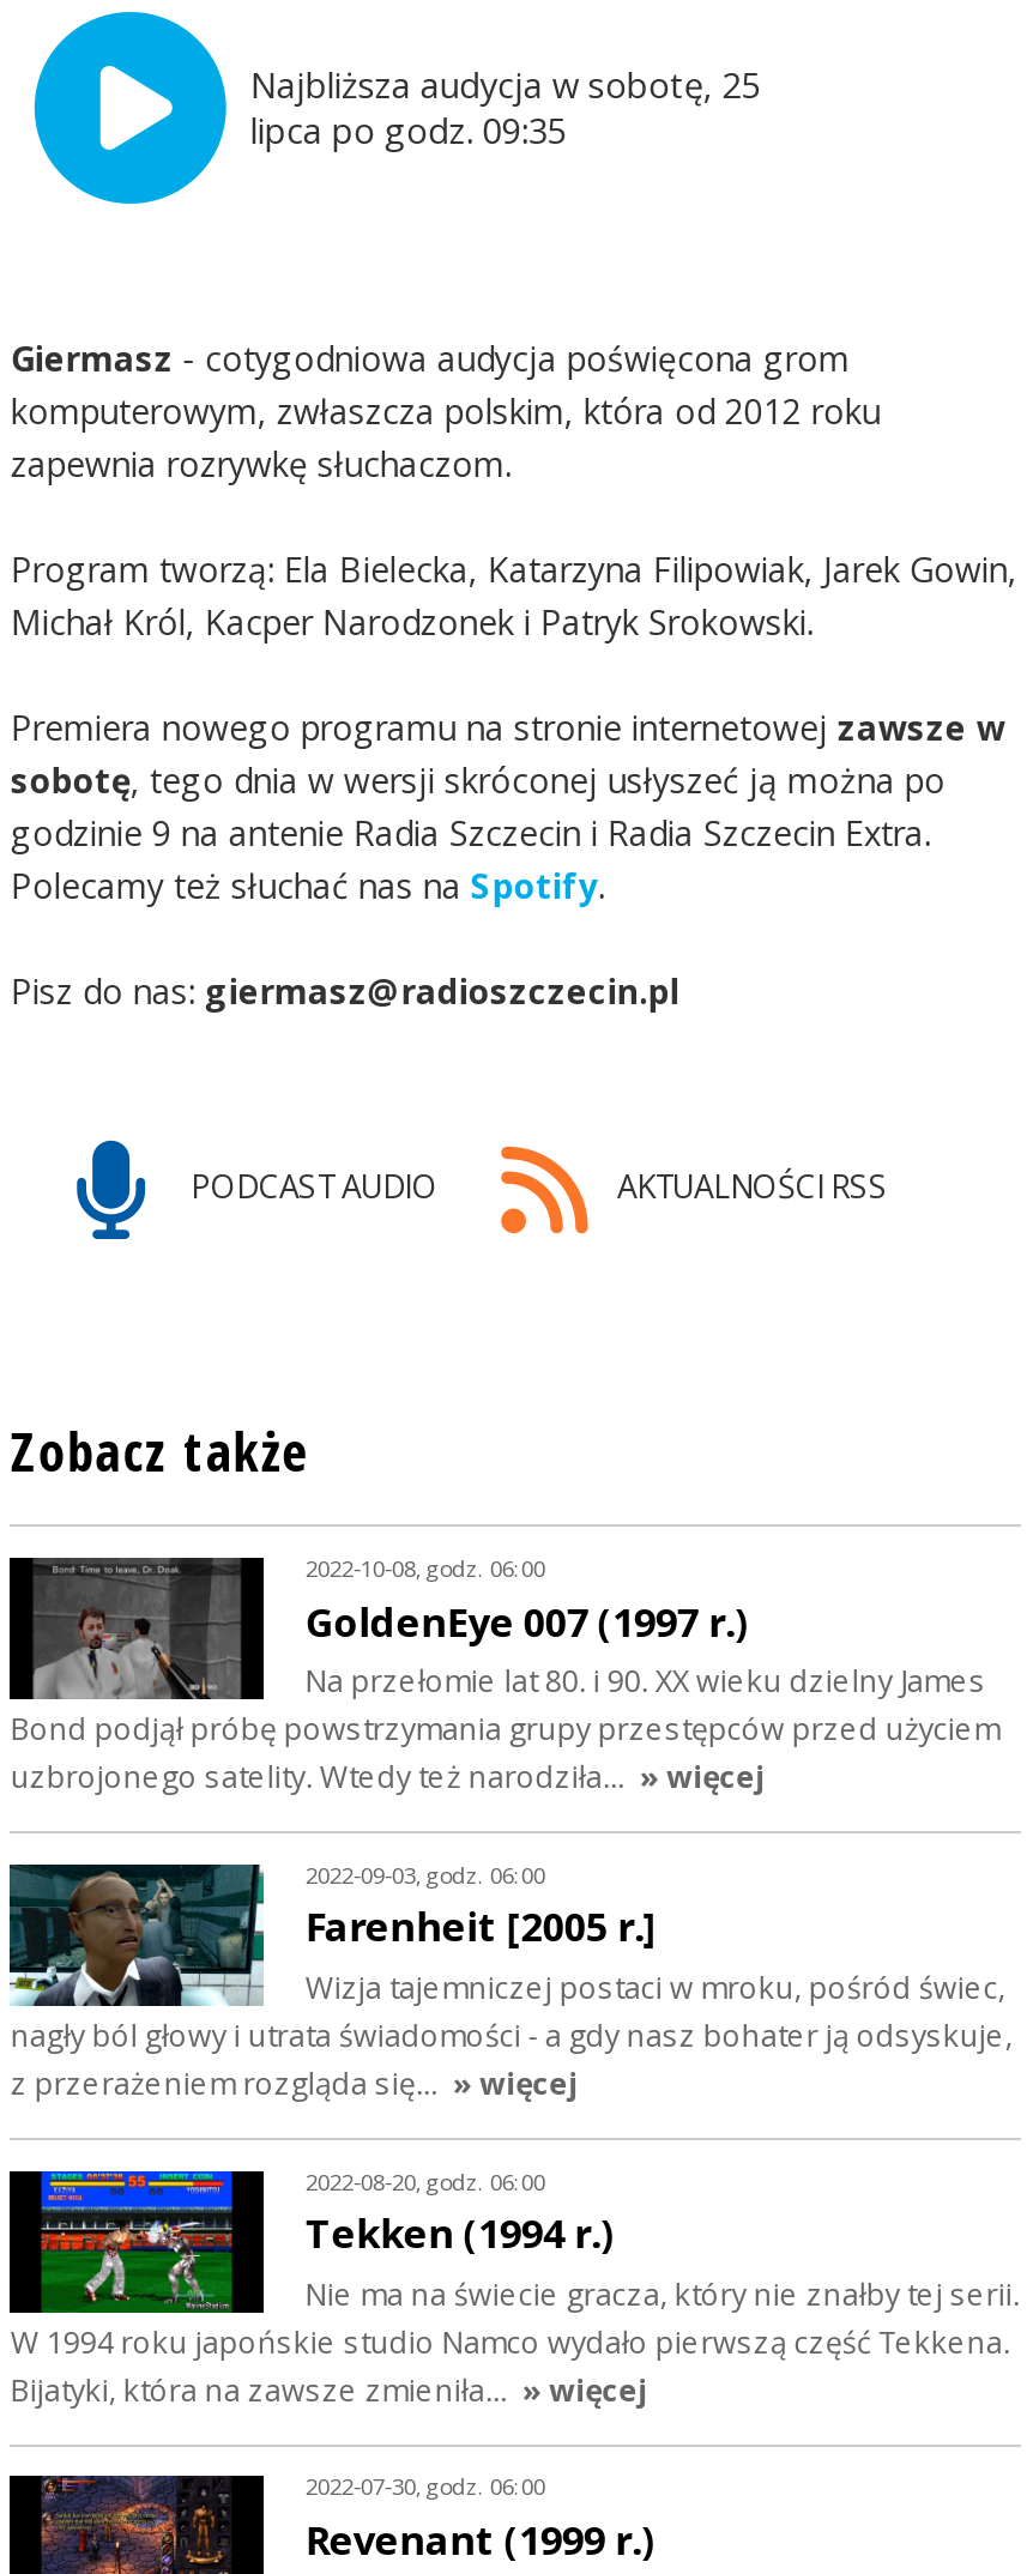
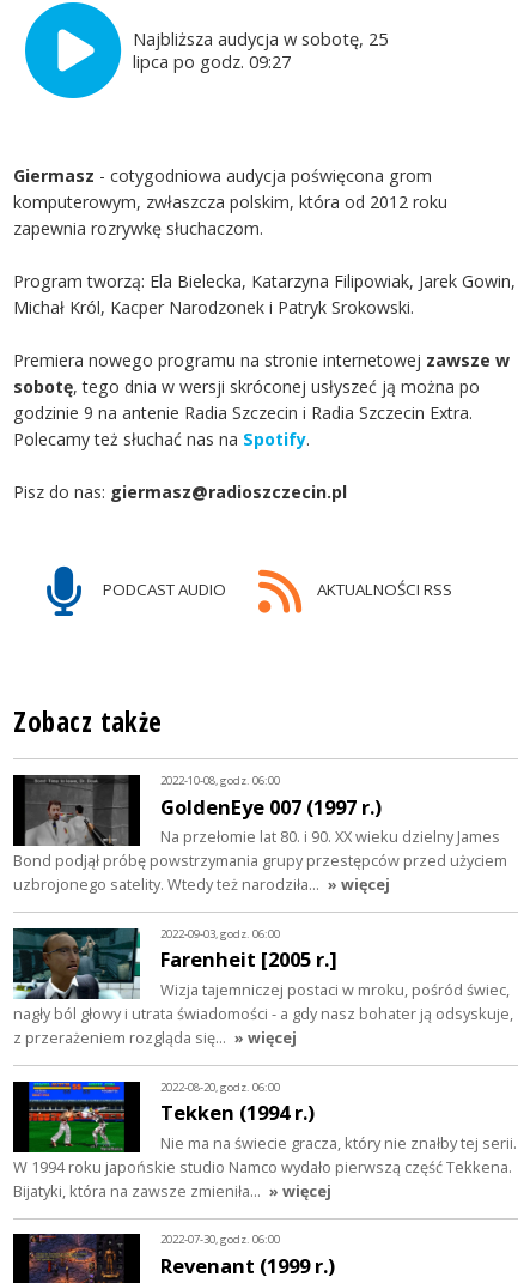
- lipca po godz. 09:35
+ lipca po godz. 09:27
